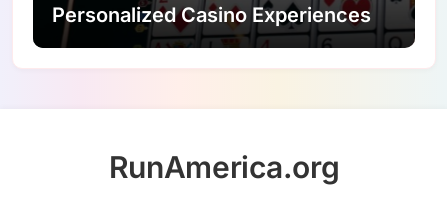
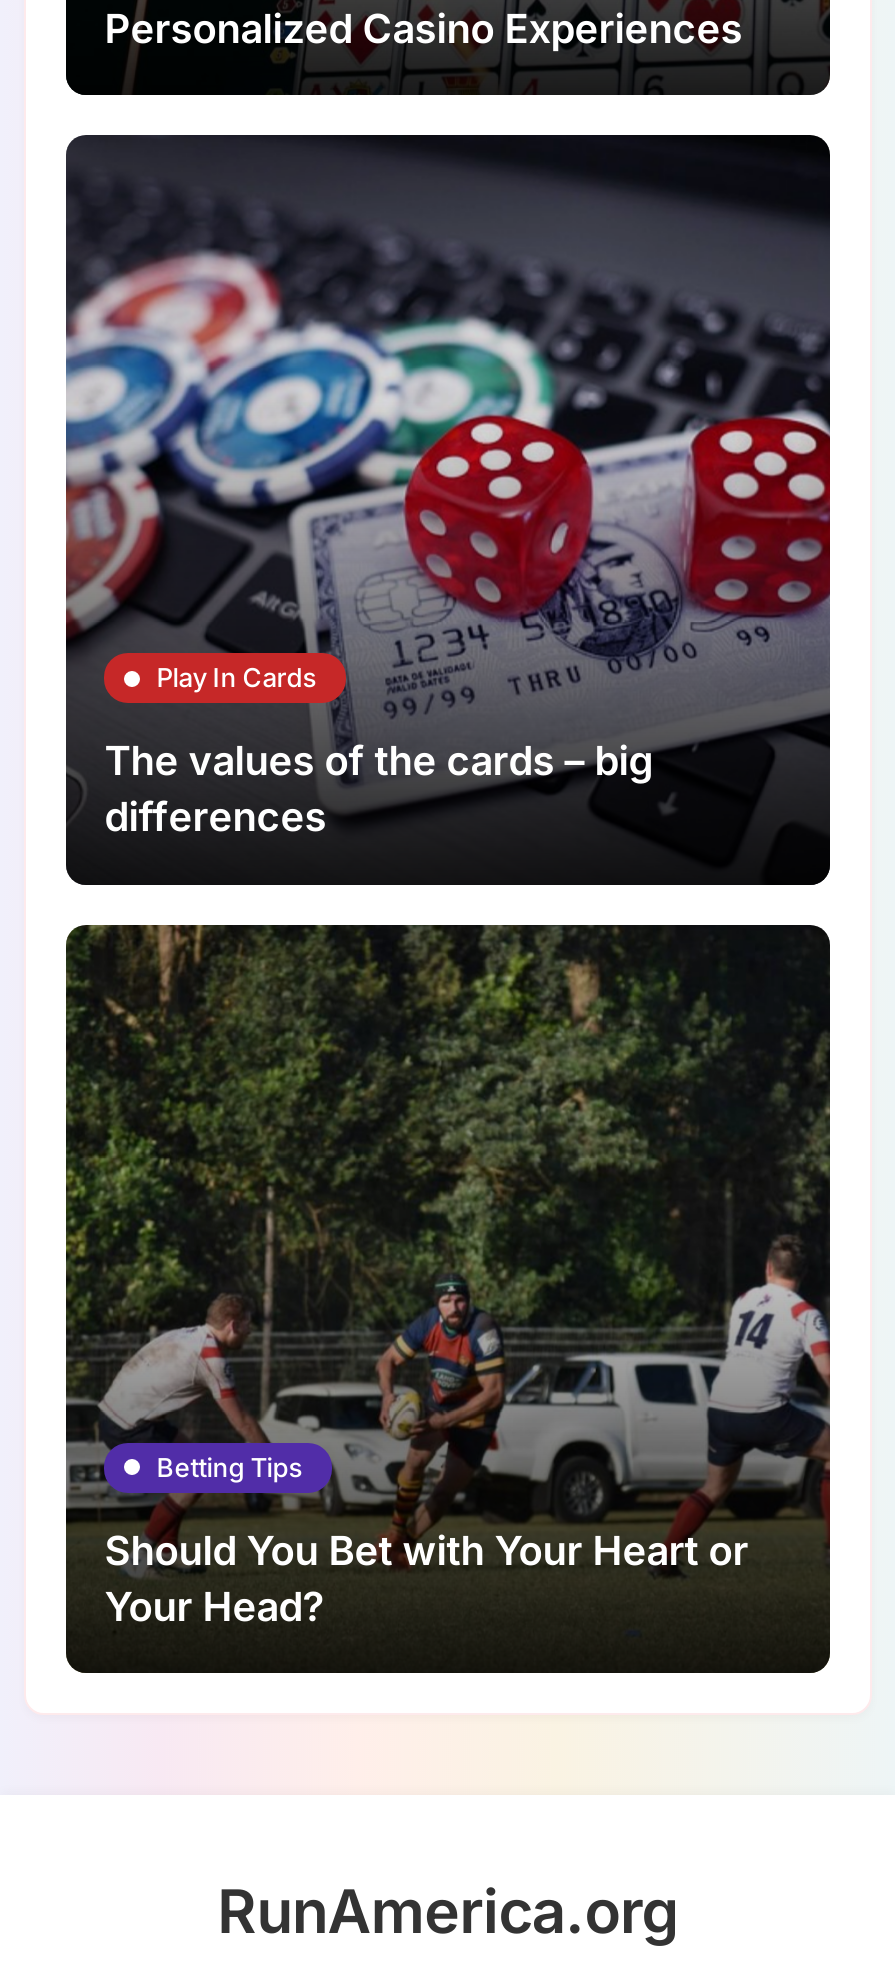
+ [image]
+ Play In Cards
+ The values of the cards – big
+ differences

+ [image]
+ Betting Tips
+ Should You Bet with Your Heart or
+ Your Head?
